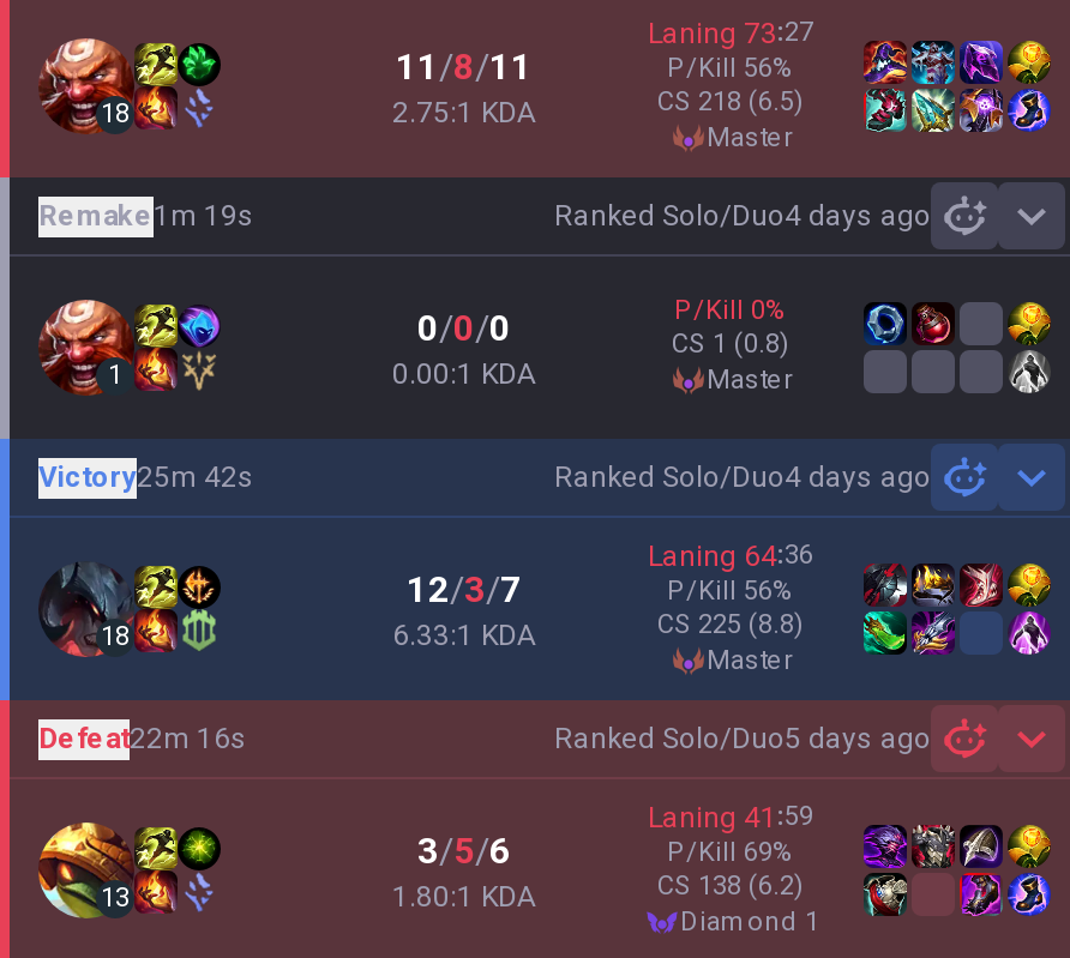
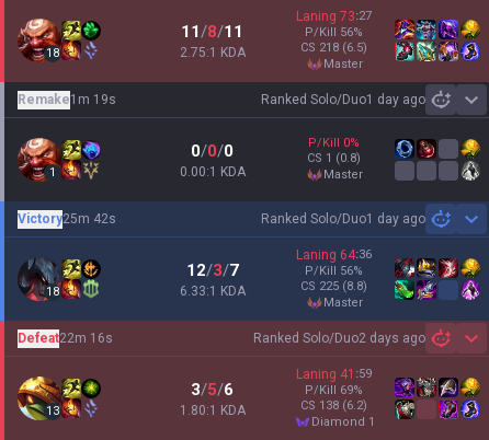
- Ranked Solo/Duo4 days ago
+ Ranked Solo/Duo1 day ago

- Ranked Solo/Duo4 days ago
+ Ranked Solo/Duo1 day ago

- Ranked Solo/Duo5 days ago
+ Ranked Solo/Duo2 days ago
